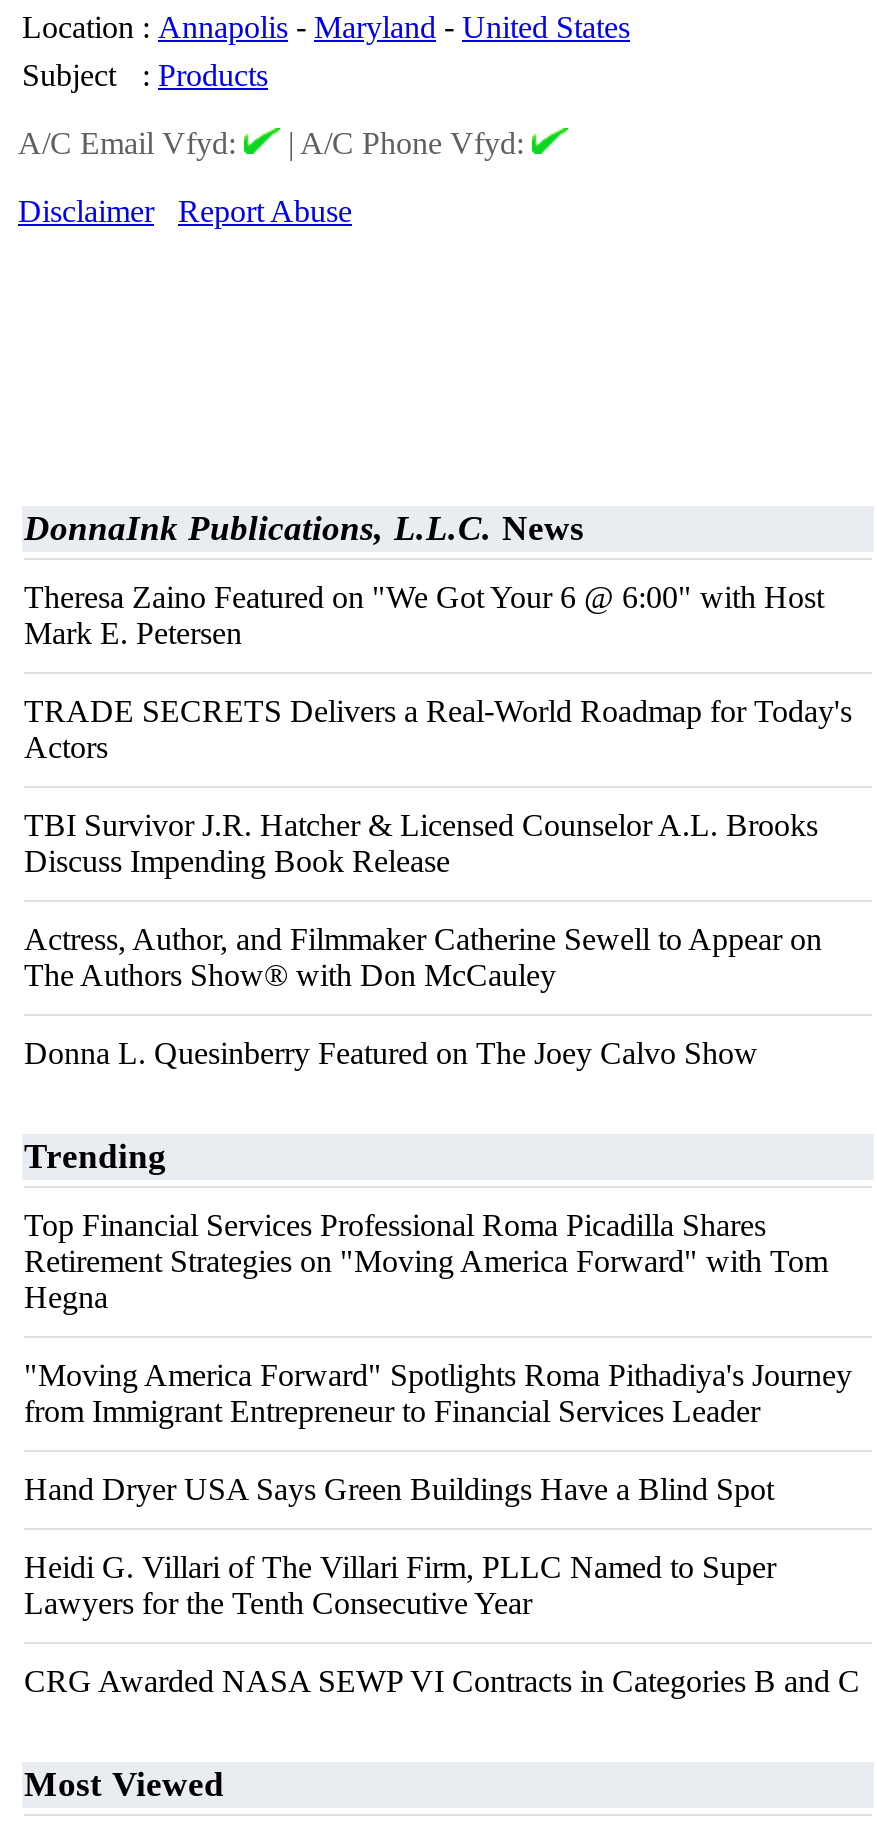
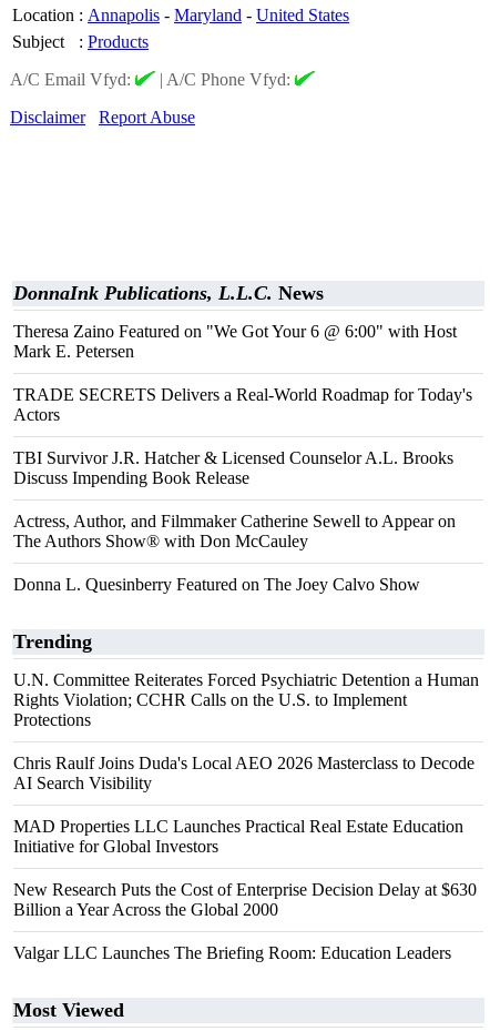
- Top Financial Services Professional Roma Picadilla Shares
- Retirement Strategies on "Moving America Forward" with Tom
- Hegna
+ U.N. Committee Reiterates Forced Psychiatric Detention a Human
+ Rights Violation; CCHR Calls on the U.S. to Implement
+ Protections

- "Moving America Forward" Spotlights Roma Pithadiya's Journey
- from Immigrant Entrepreneur to Financial Services Leader
+ Chris Raulf Joins Duda's Local AEO 2026 Masterclass to Decode
+ AI Search Visibility

- Hand Dryer USA Says Green Buildings Have a Blind Spot
+ MAD Properties LLC Launches Practical Real Estate Education
+ Initiative for Global Investors

- Heidi G. Villari of The Villari Firm, PLLC Named to Super
- Lawyers for the Tenth Consecutive Year
+ New Research Puts the Cost of Enterprise Decision Delay at $630
+ Billion a Year Across the Global 2000

- CRG Awarded NASA SEWP VI Contracts in Categories B and C
+ Valgar LLC Launches The Briefing Room: Education Leaders
